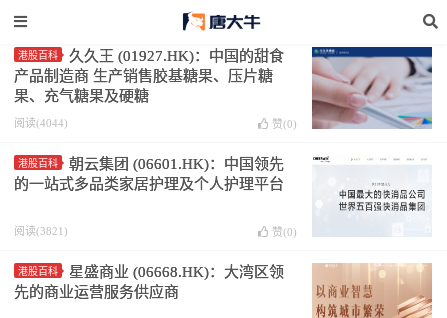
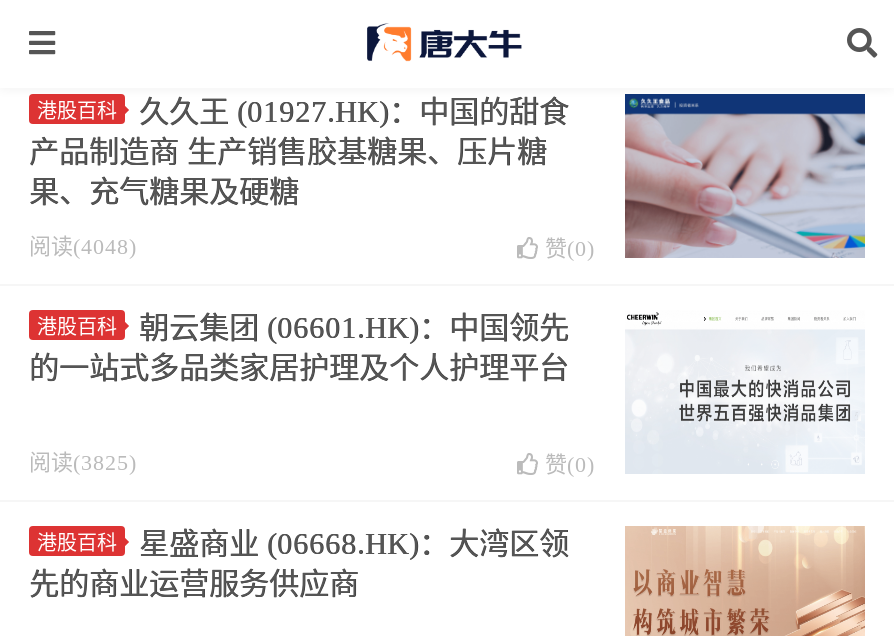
- 阅读(4044)
+ 阅读(4048)

- 阅读(3821)
+ 阅读(3825)
